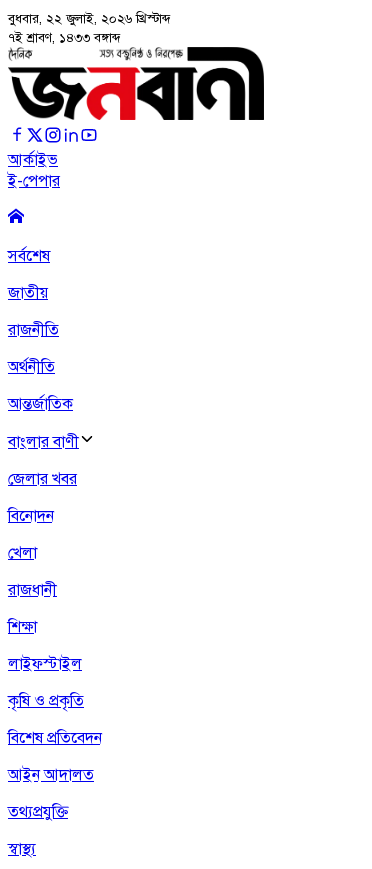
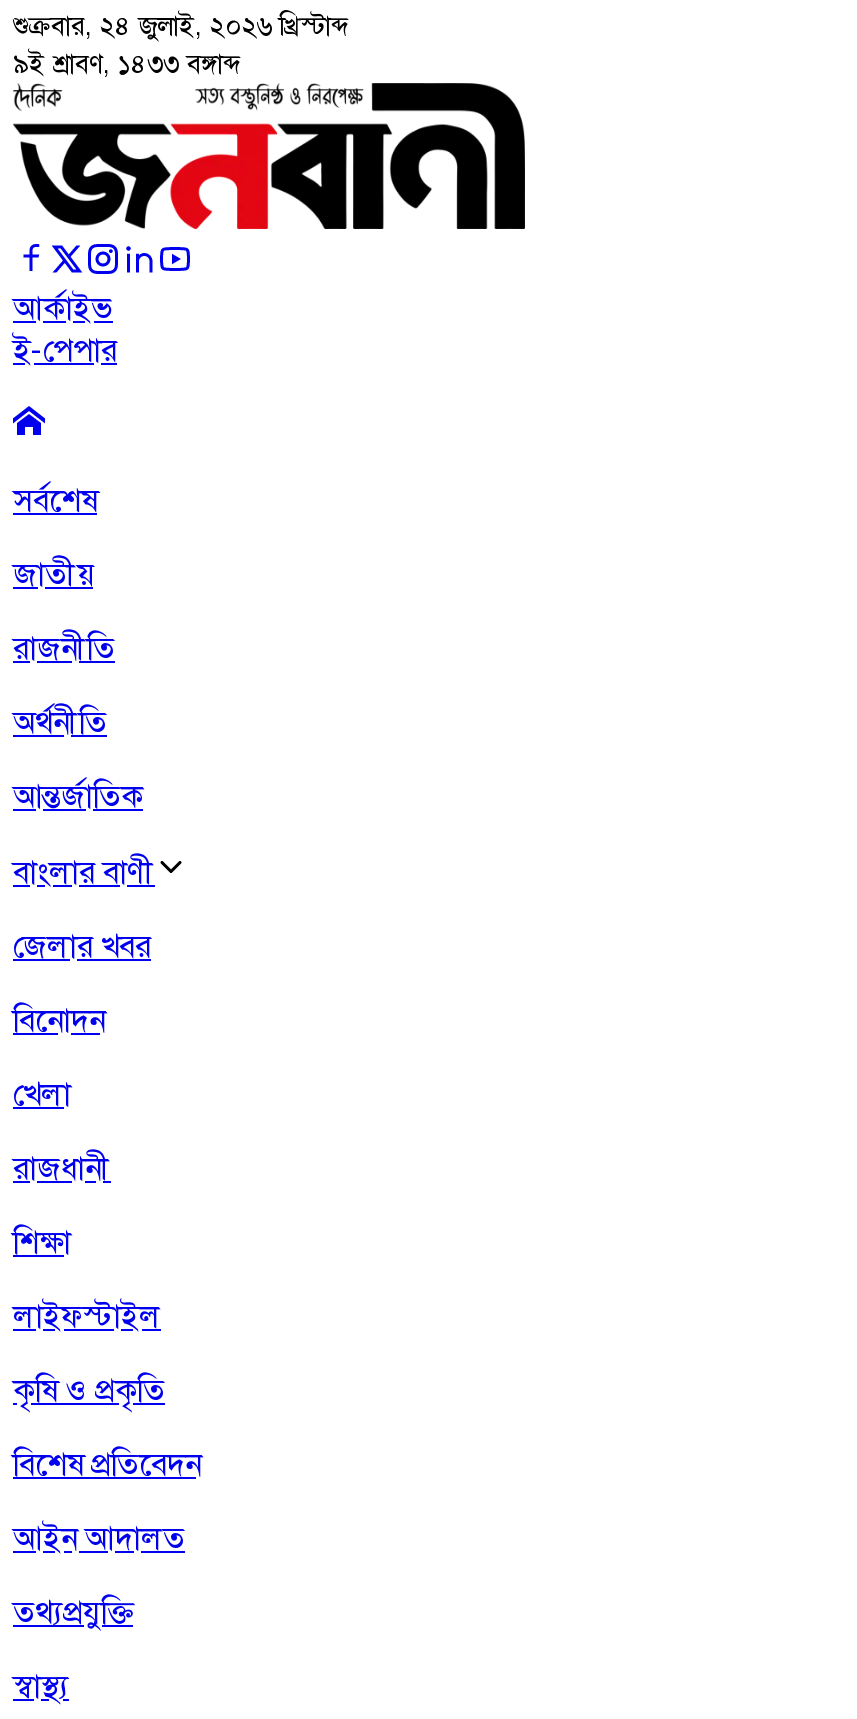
- বুধবার, ২২ জুলাই, ২০২৬ খ্রিস্টাব্দ
+ শুক্রবার, ২৪ জুলাই, ২০২৬ খ্রিস্টাব্দ

- ৭ই শ্রাবণ, ১৪৩৩ বঙ্গাব্দ
+ ৯ই শ্রাবণ, ১৪৩৩ বঙ্গাব্দ
